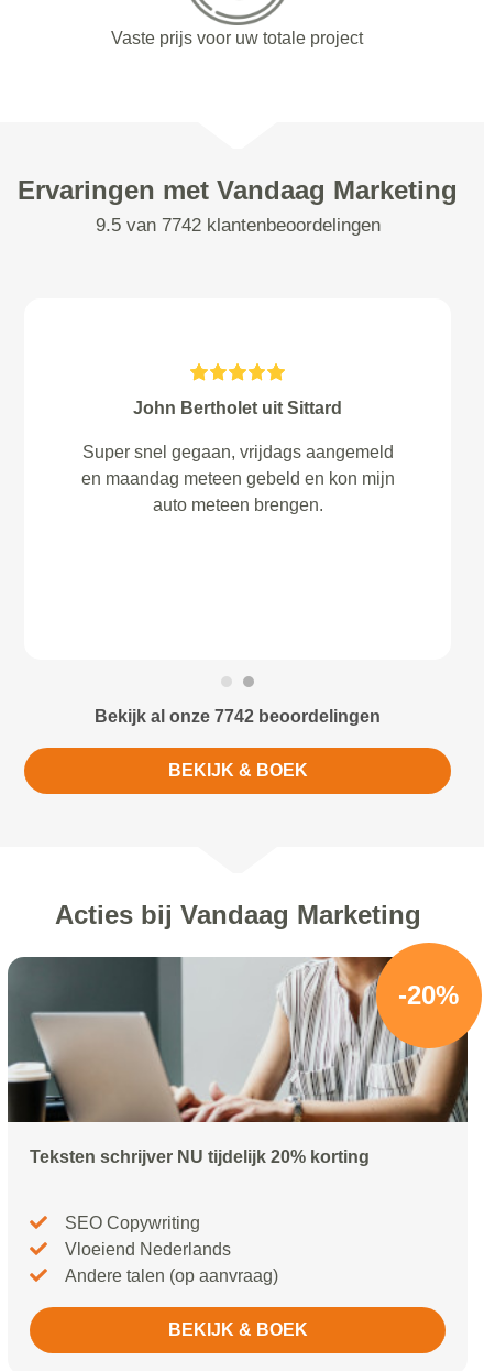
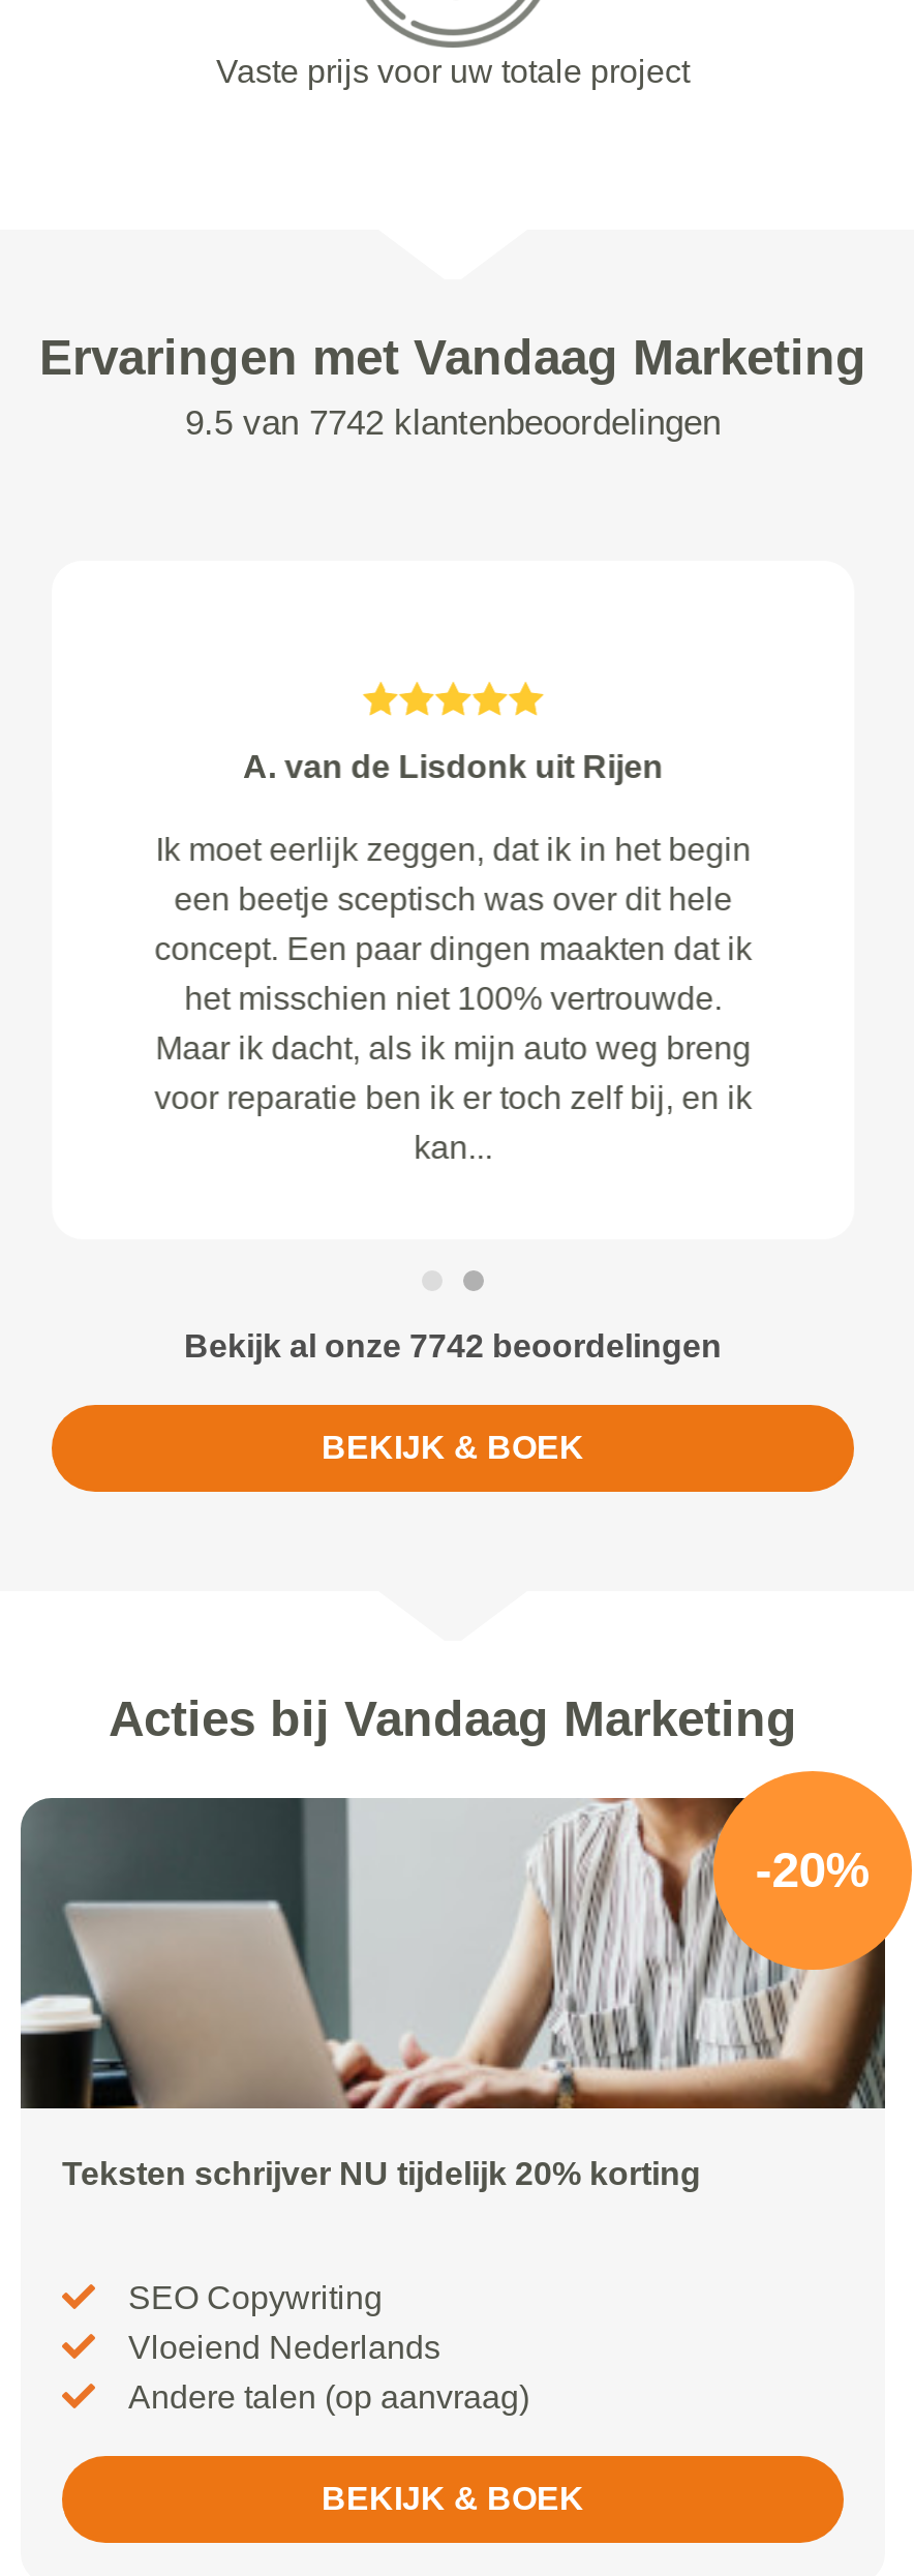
- John Bertholet uit Sittard
+ A. van de Lisdonk uit Rijen

- Super snel gegaan, vrijdags aangemeld
- en maandag meteen gebeld en kon mijn
- auto meteen brengen.
+ Ik moet eerlijk zeggen, dat ik in het begin
+ een beetje sceptisch was over dit hele
+ concept. Een paar dingen maakten dat ik
+ het misschien niet 100% vertrouwde.
+ Maar ik dacht, als ik mijn auto weg breng
+ voor reparatie ben ik er toch zelf bij, en ik
+ kan...
